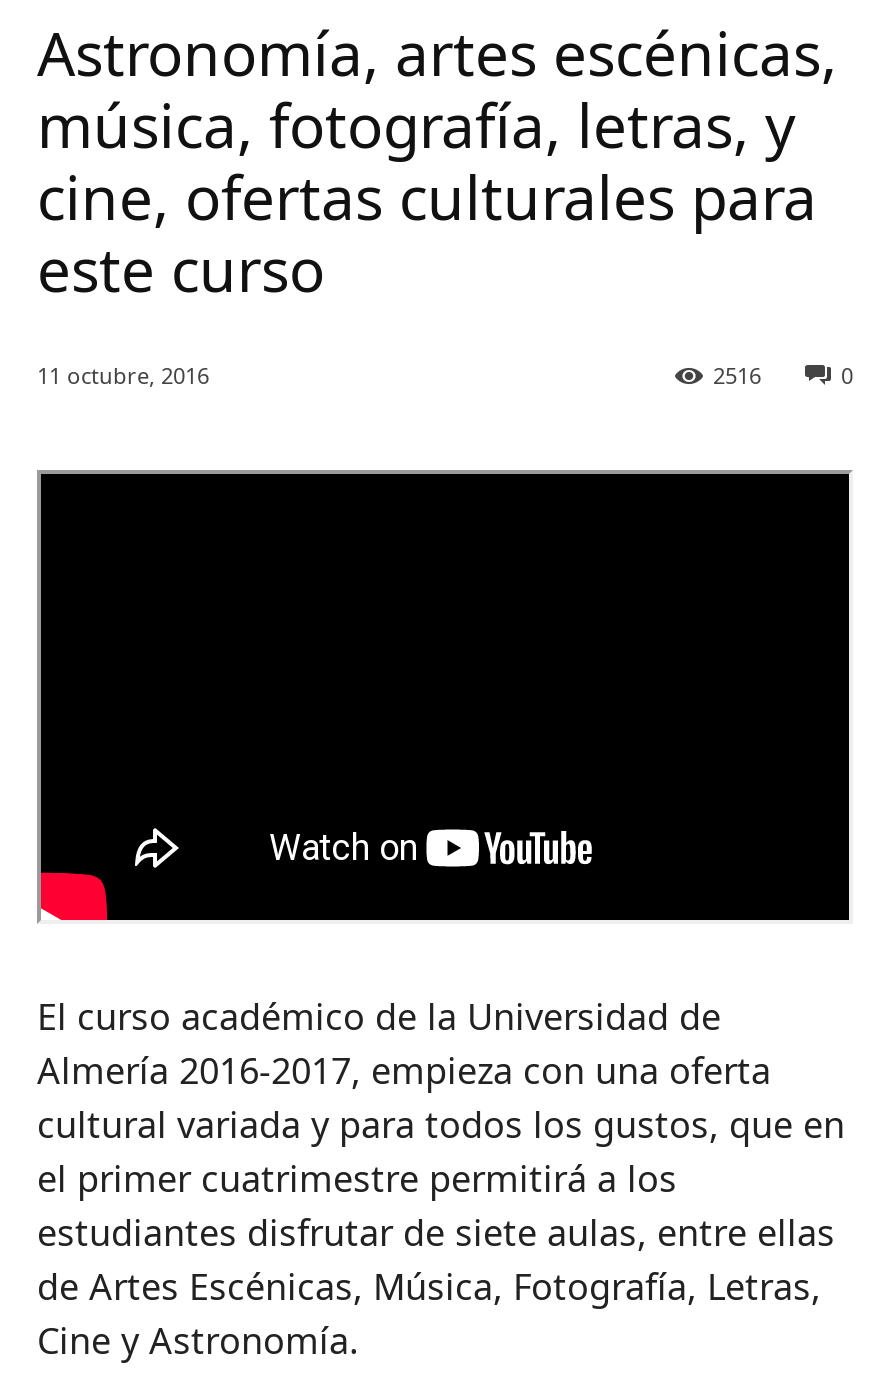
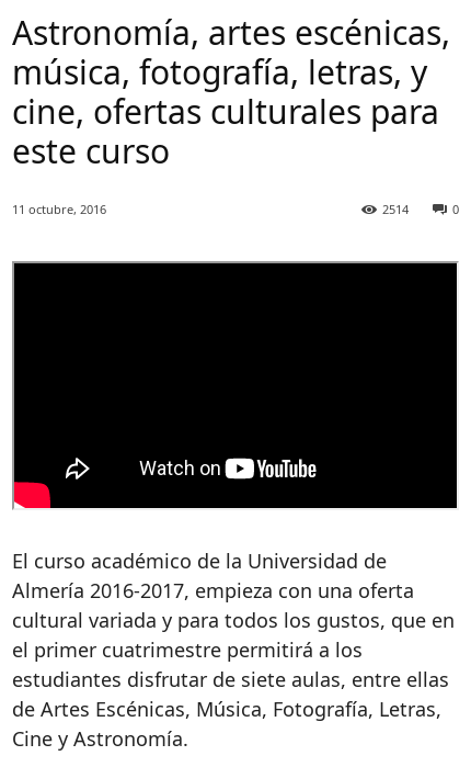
- 2516
+ 2514
